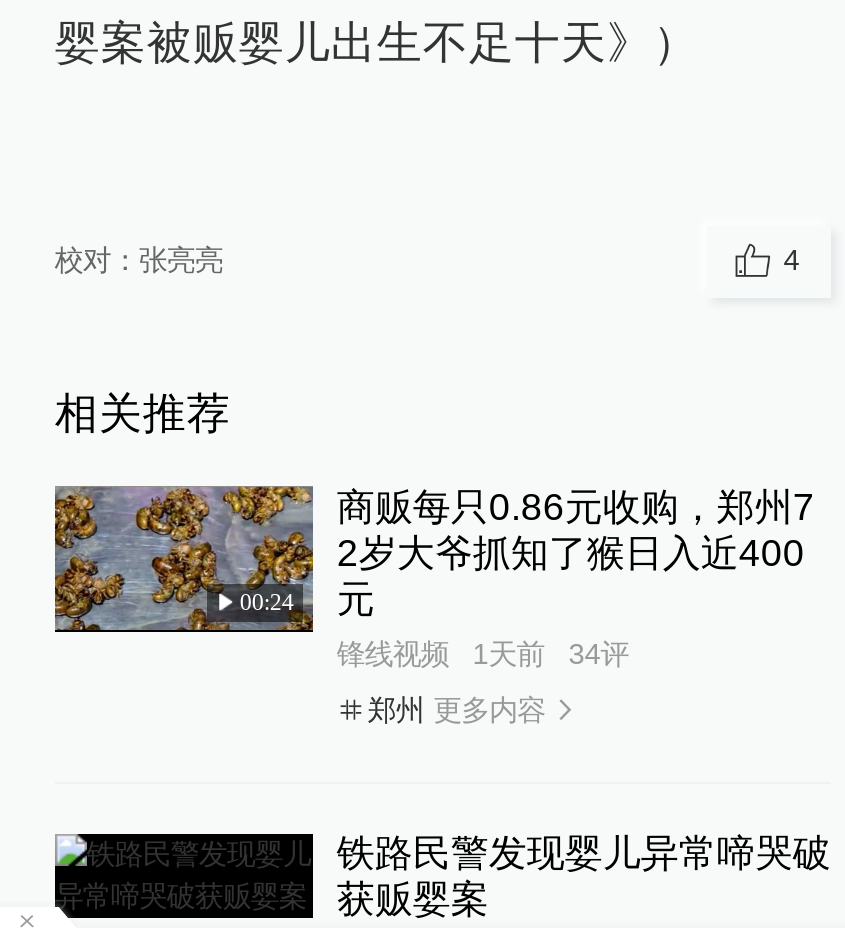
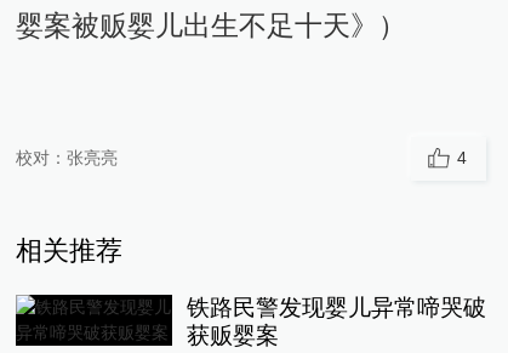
- [image]
- 00:24

- 商贩每只0.86元收购，郑州7
- 2岁大爷抓知了猴日入近400
- 元
- 锋线视频
- 1天前
- 34评
- 郑州 更多内容
